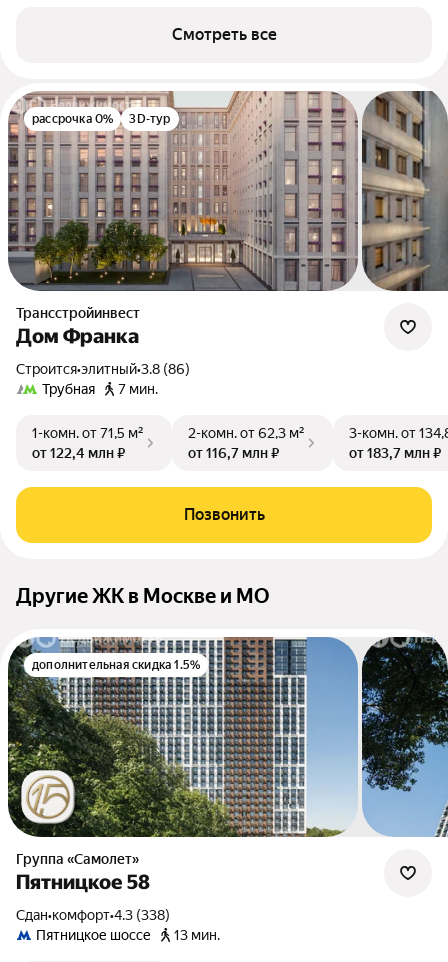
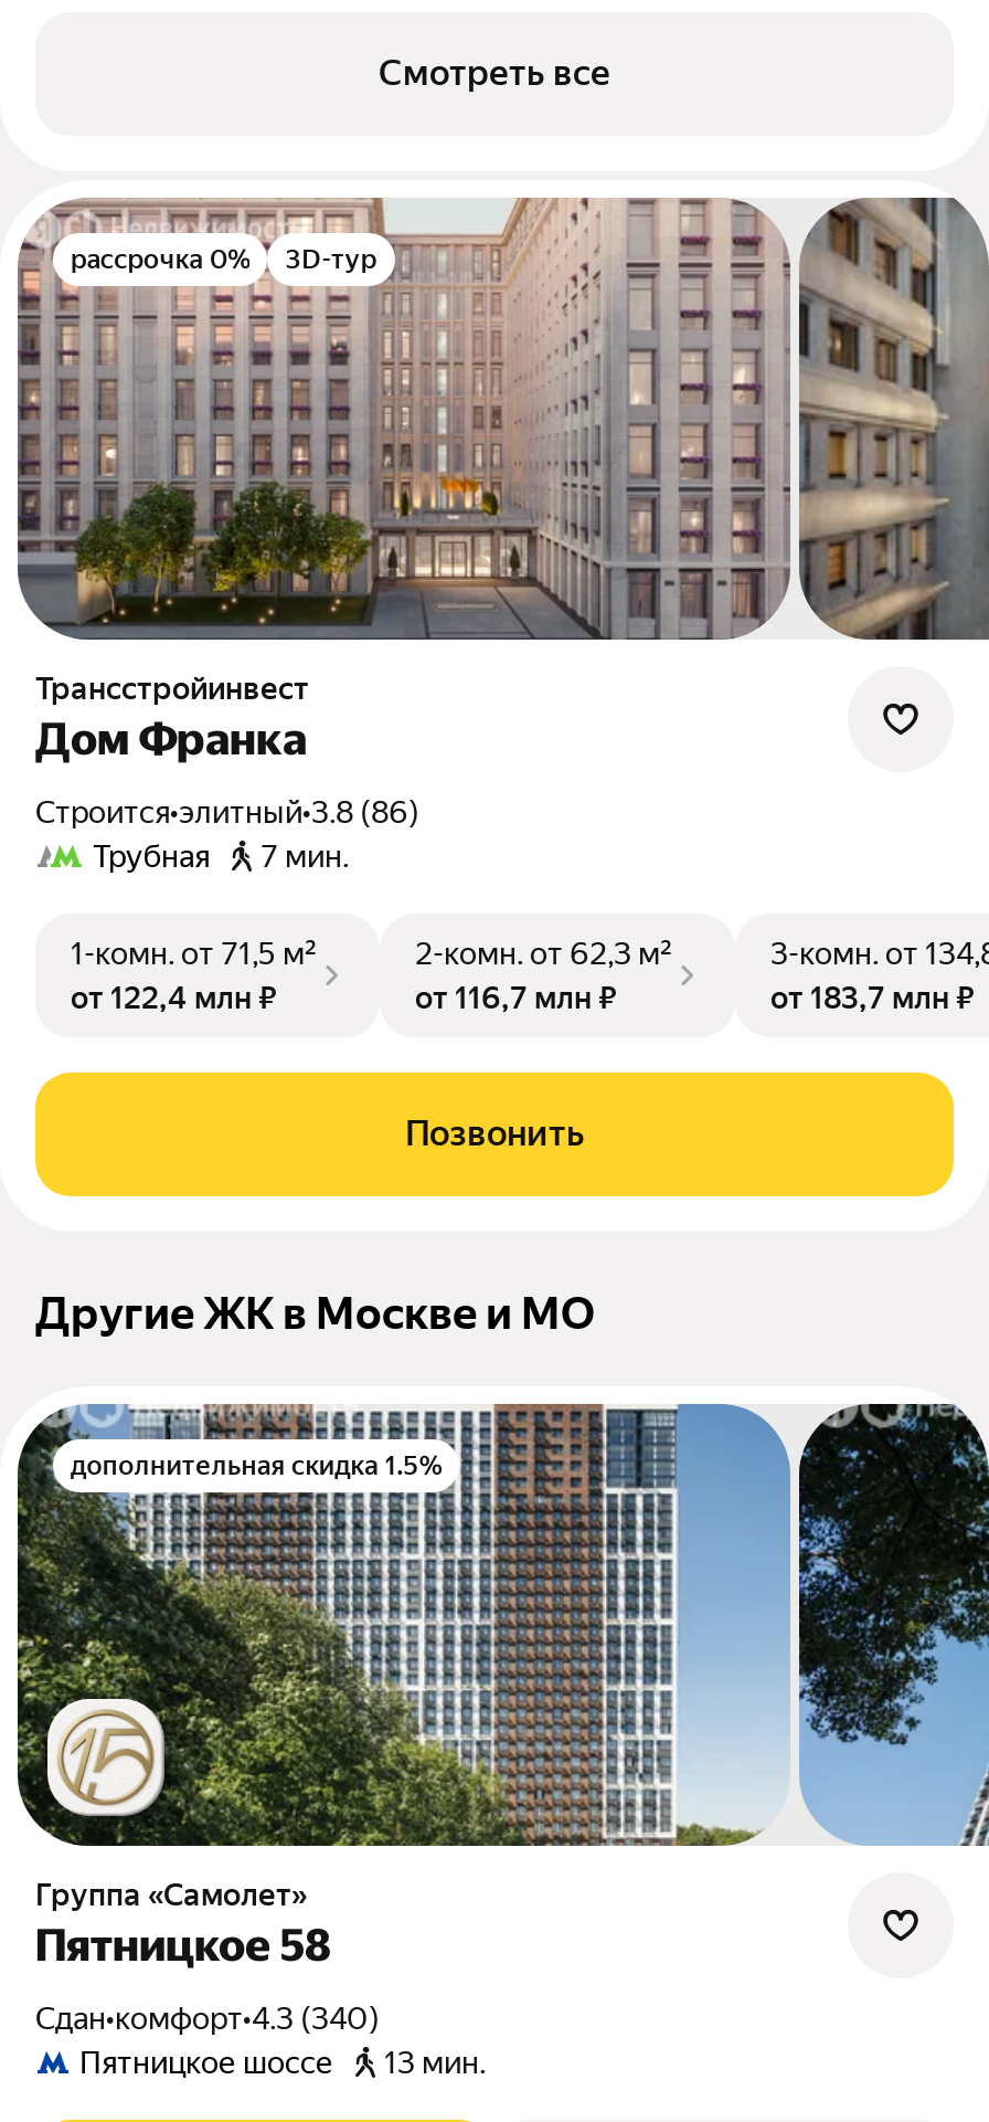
- Сдан•комфорт•4.3 (338)
+ Сдан•комфорт•4.3 (340)
